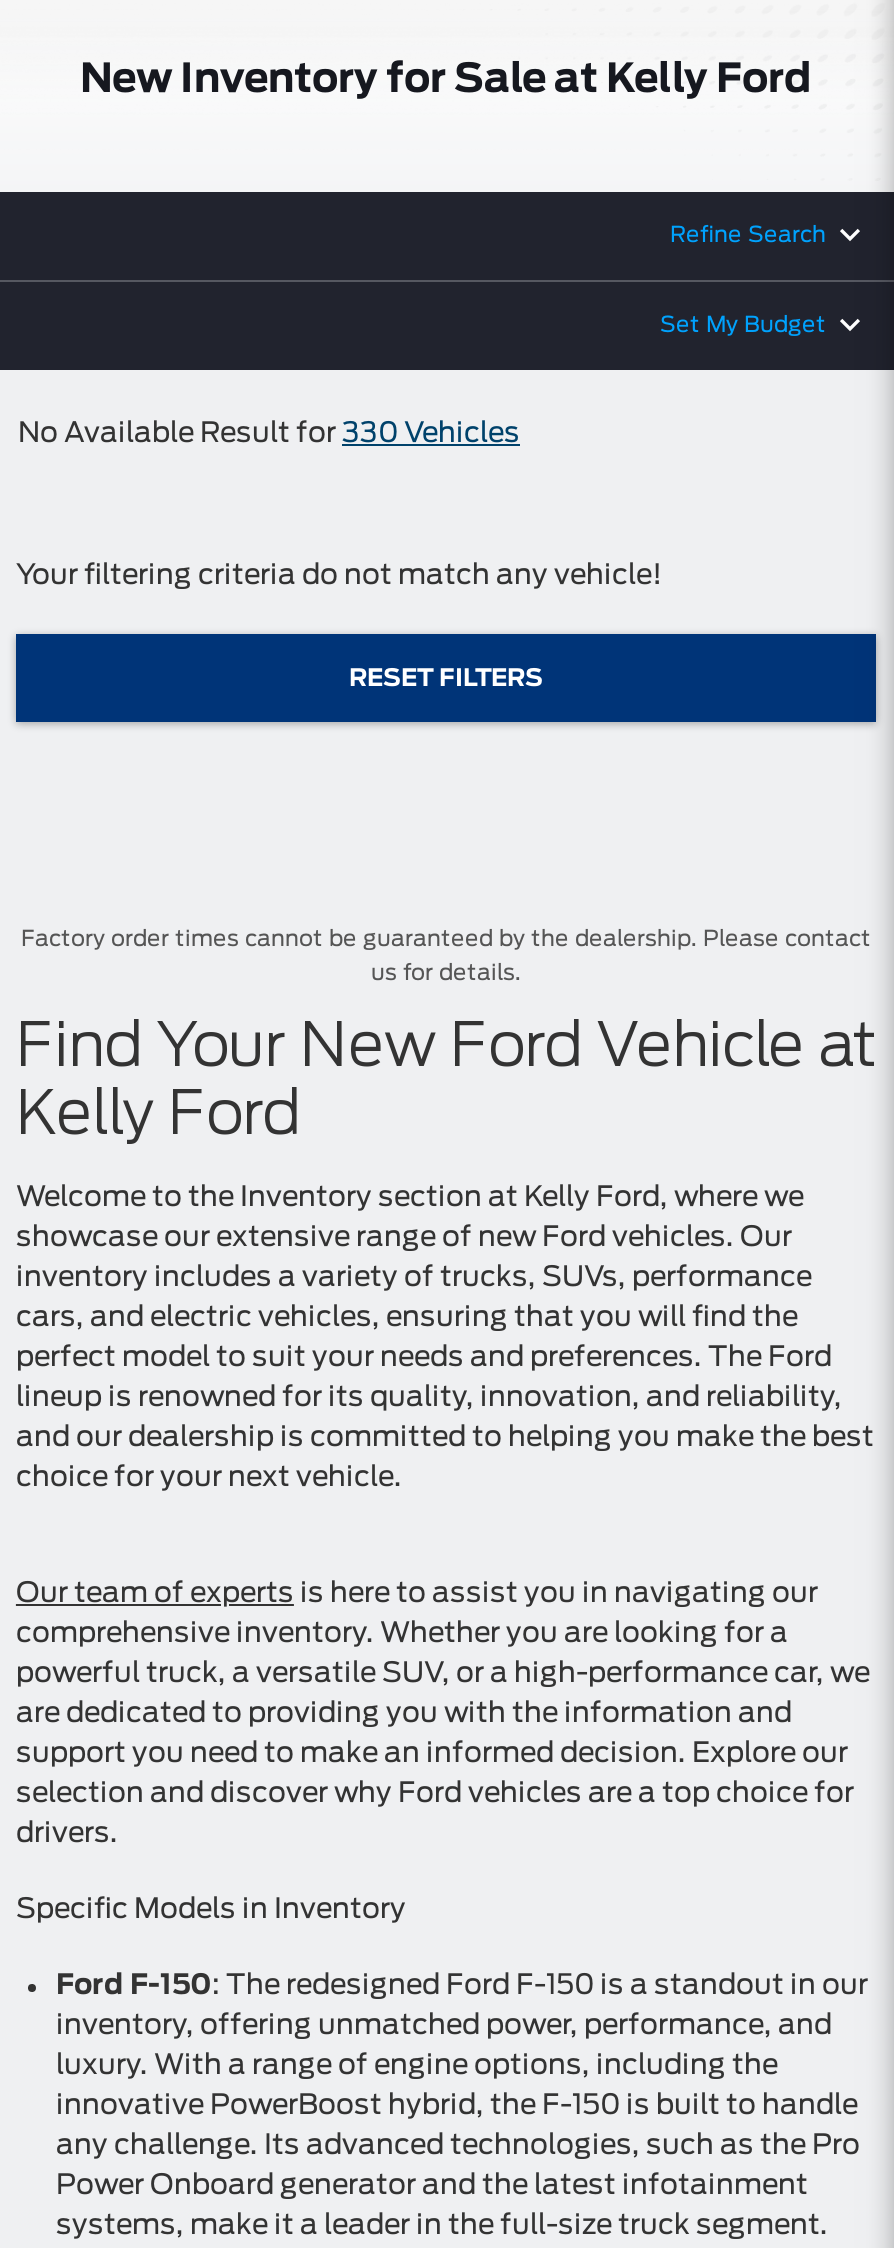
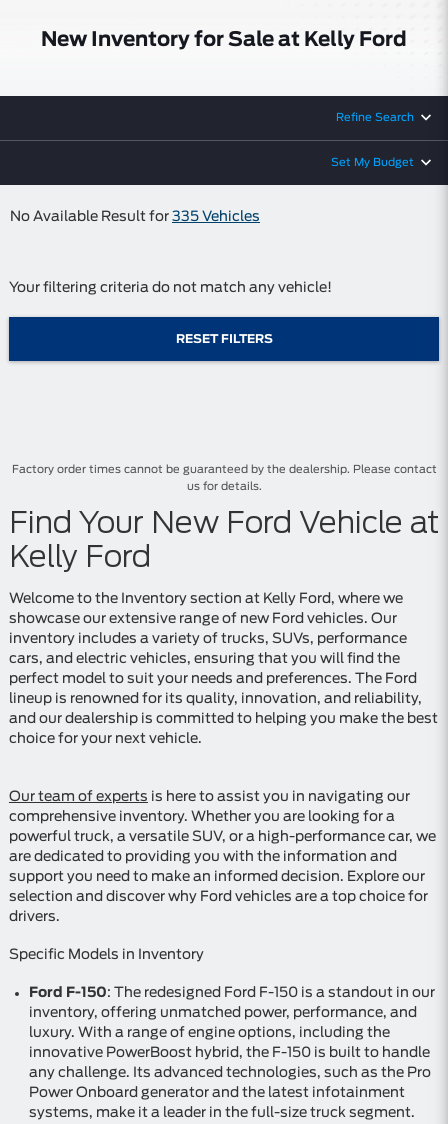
- No Available Result for 330 Vehicles
+ No Available Result for 335 Vehicles
